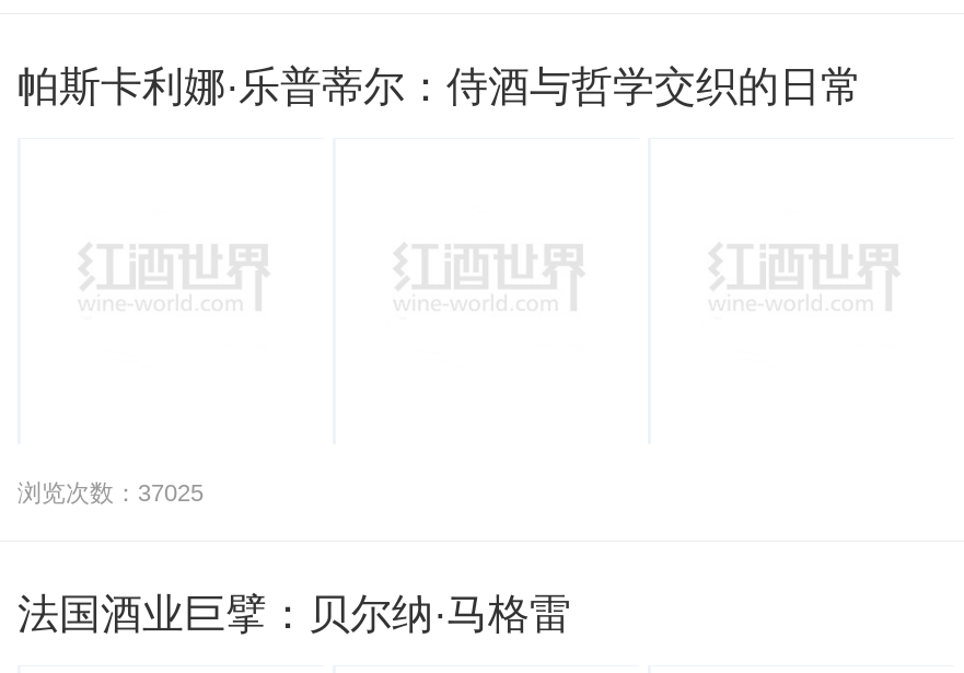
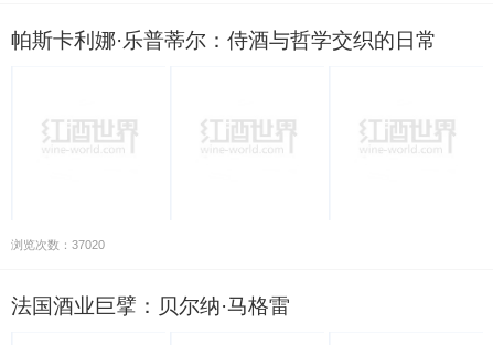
- 浏览次数：37025
+ 浏览次数：37020
